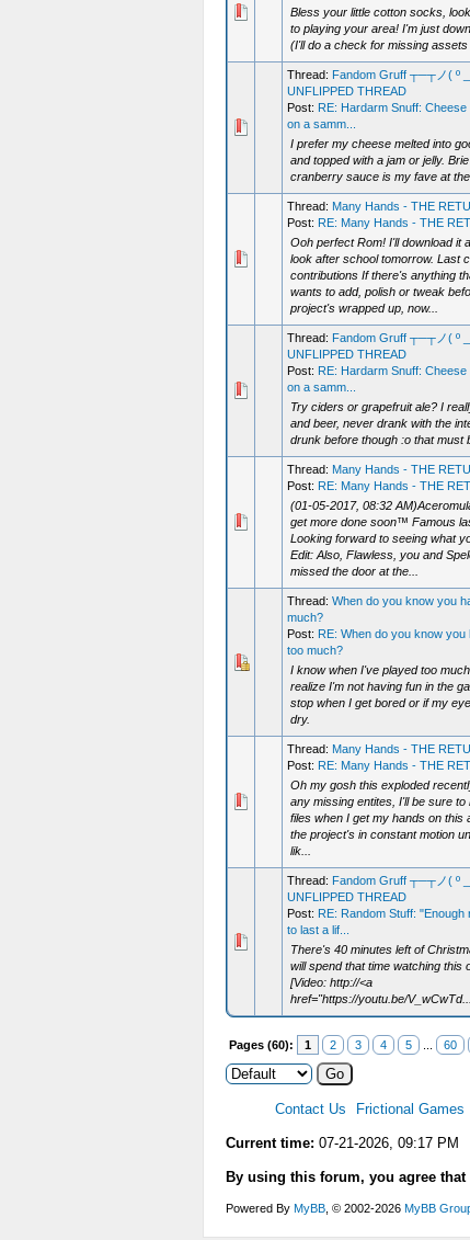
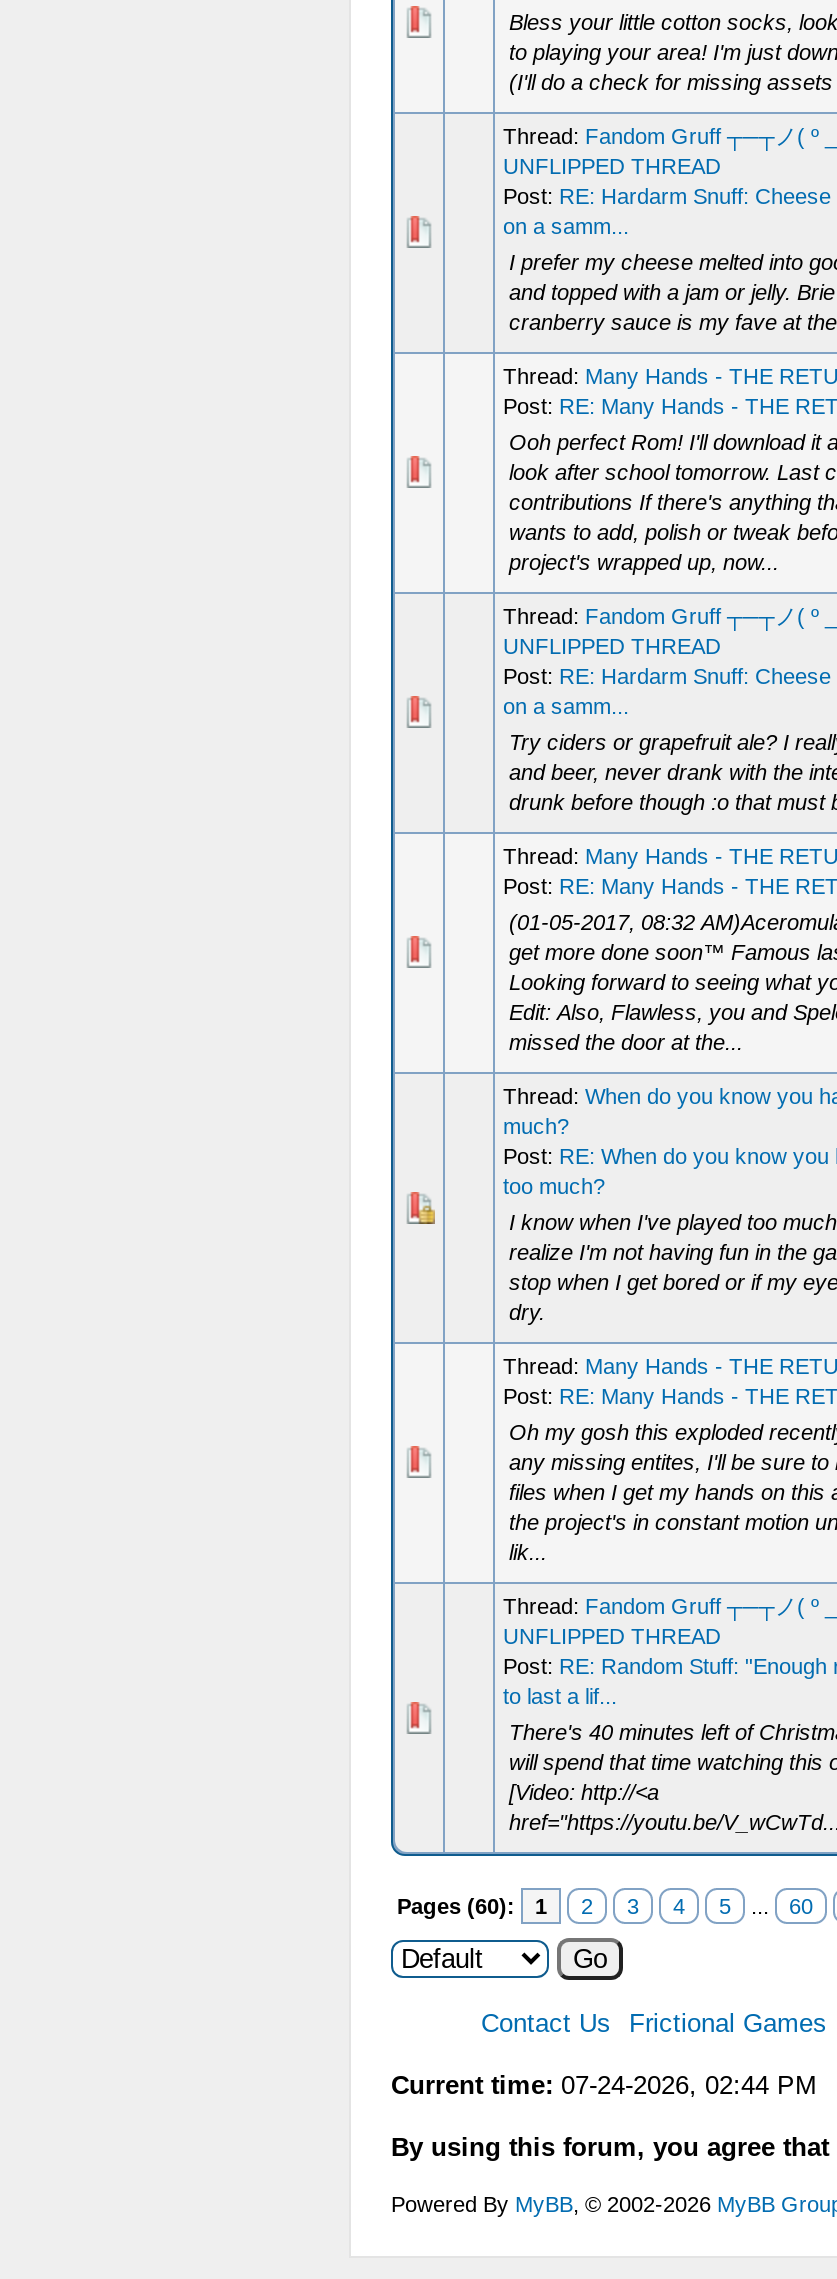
- Current time: 07-21-2026, 09:17 PM
+ Current time: 07-24-2026, 02:44 PM
